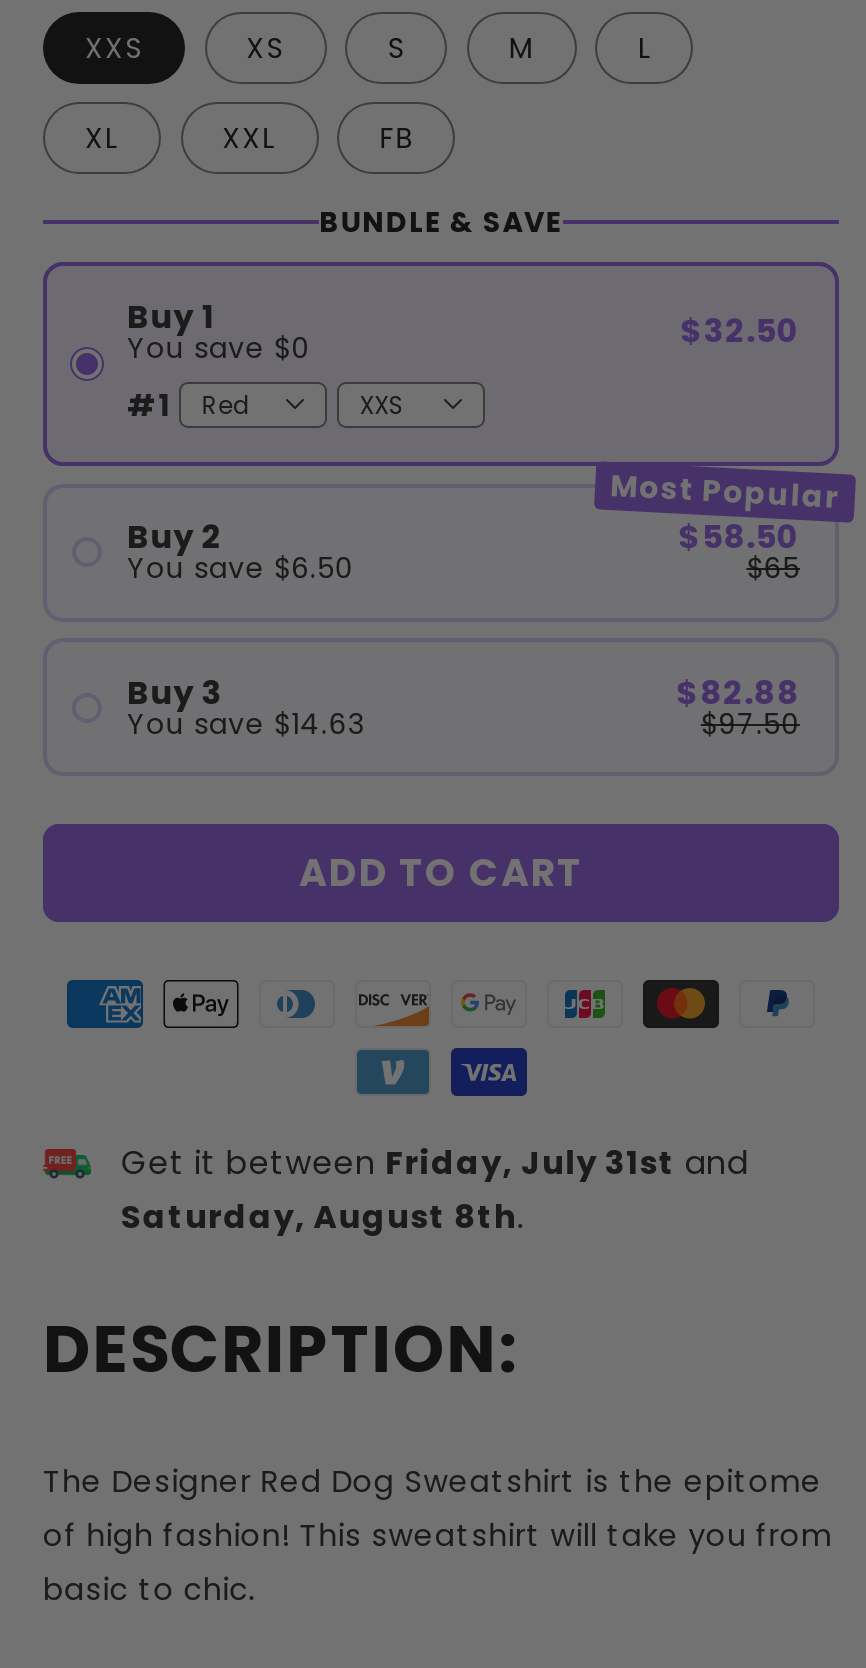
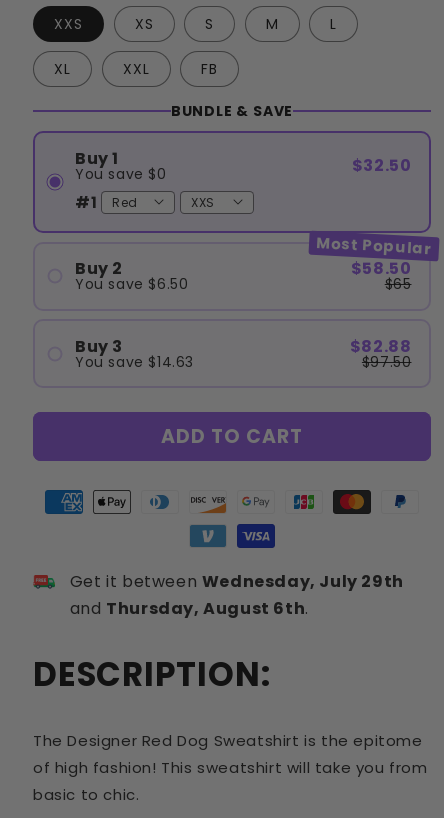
- Get it between Friday, July 31st and
- Saturday, August 8th.
+ Get it between Wednesday, July 29th
+ and Thursday, August 6th.
